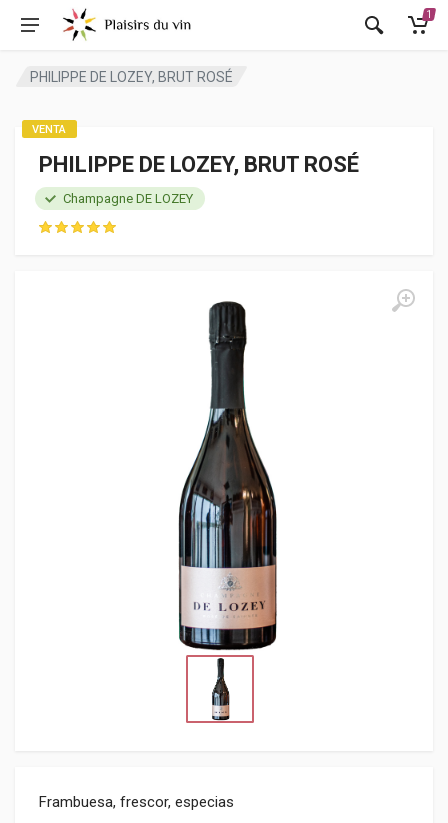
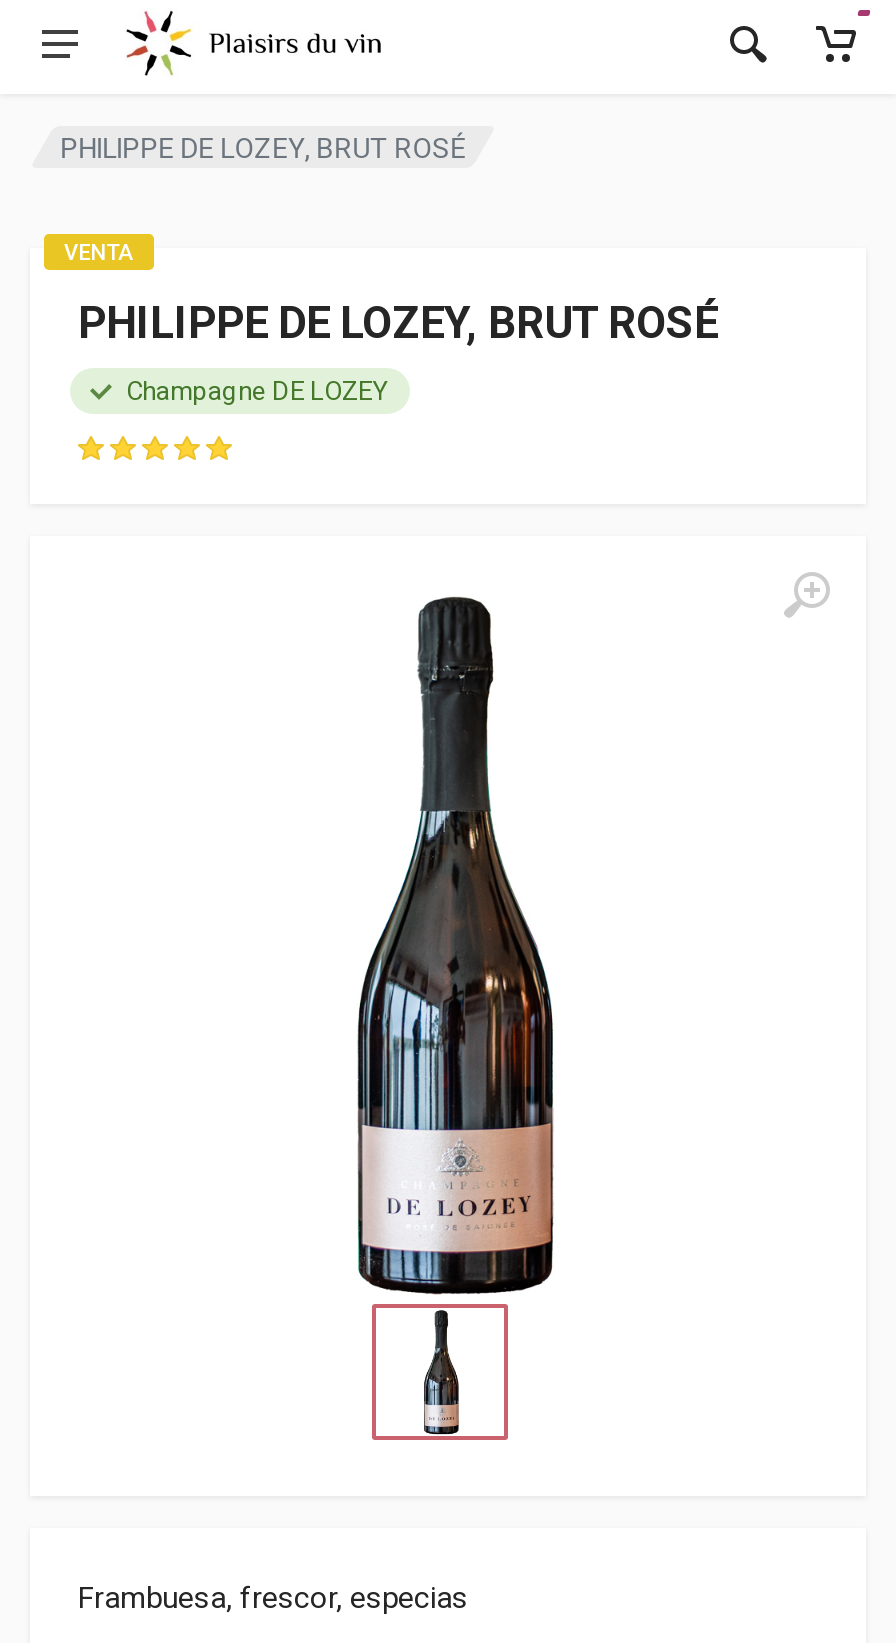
- 1
